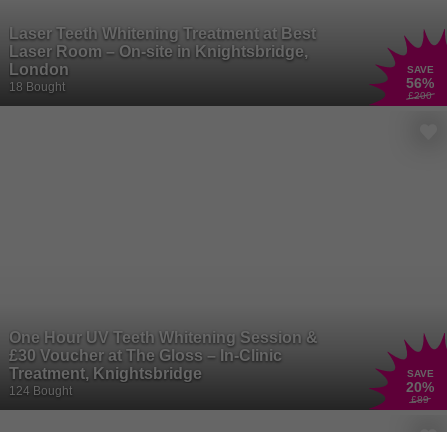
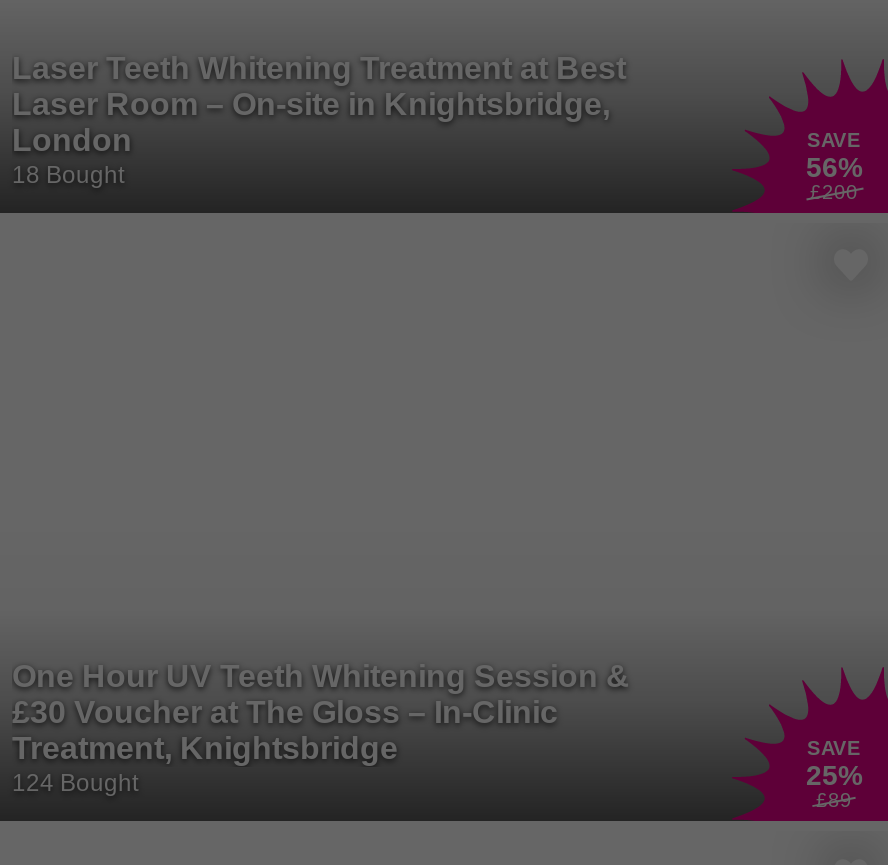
- 20%
+ 25%
